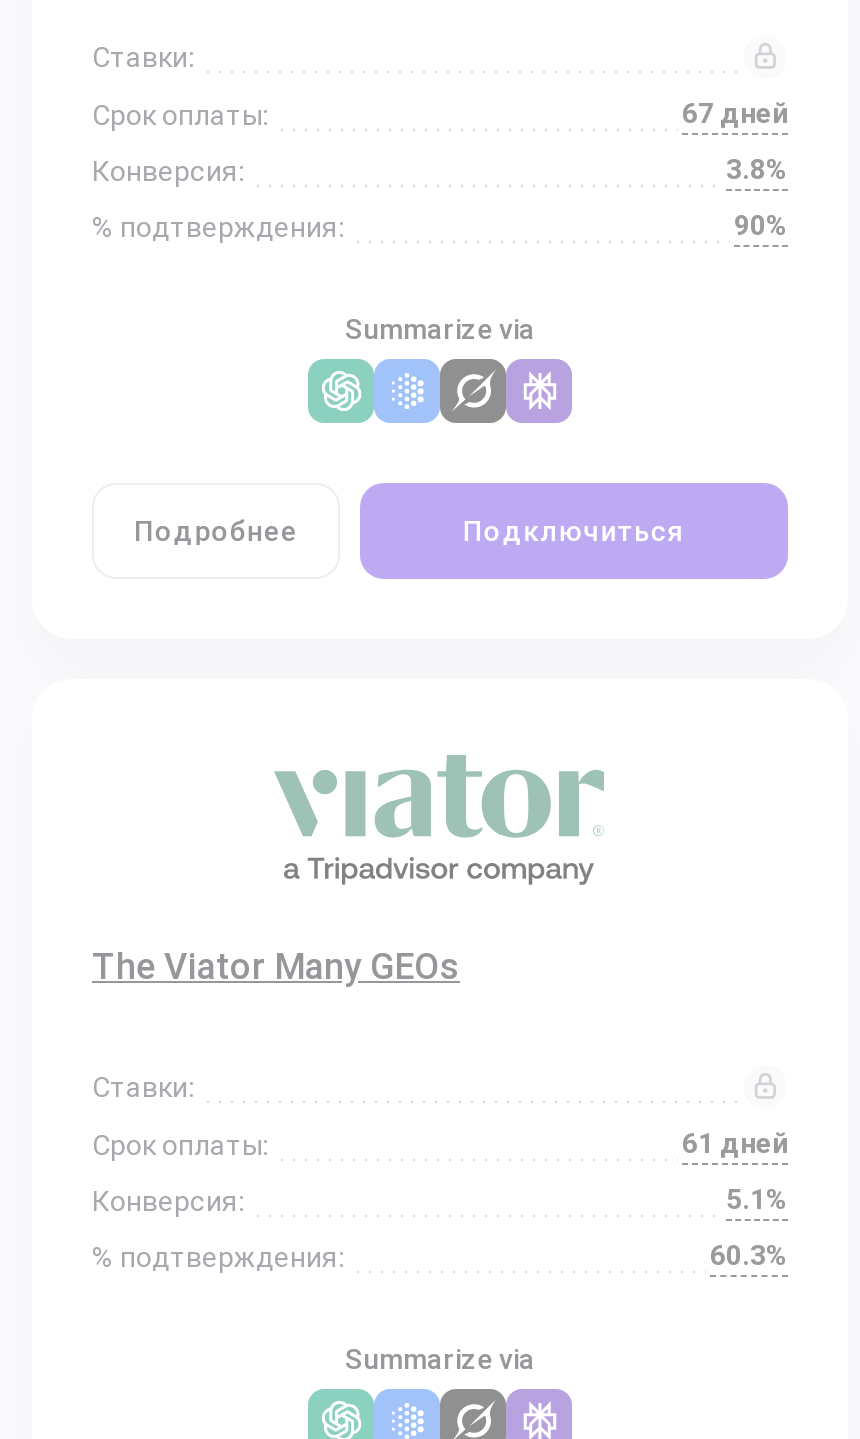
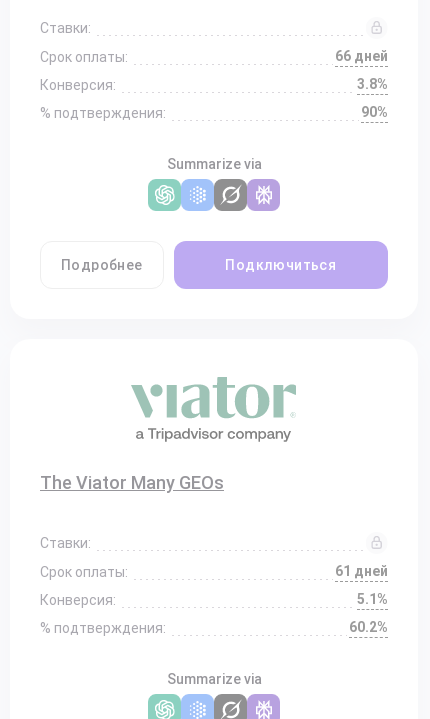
- 67 дней
+ 66 дней

- 60.3%
+ 60.2%
